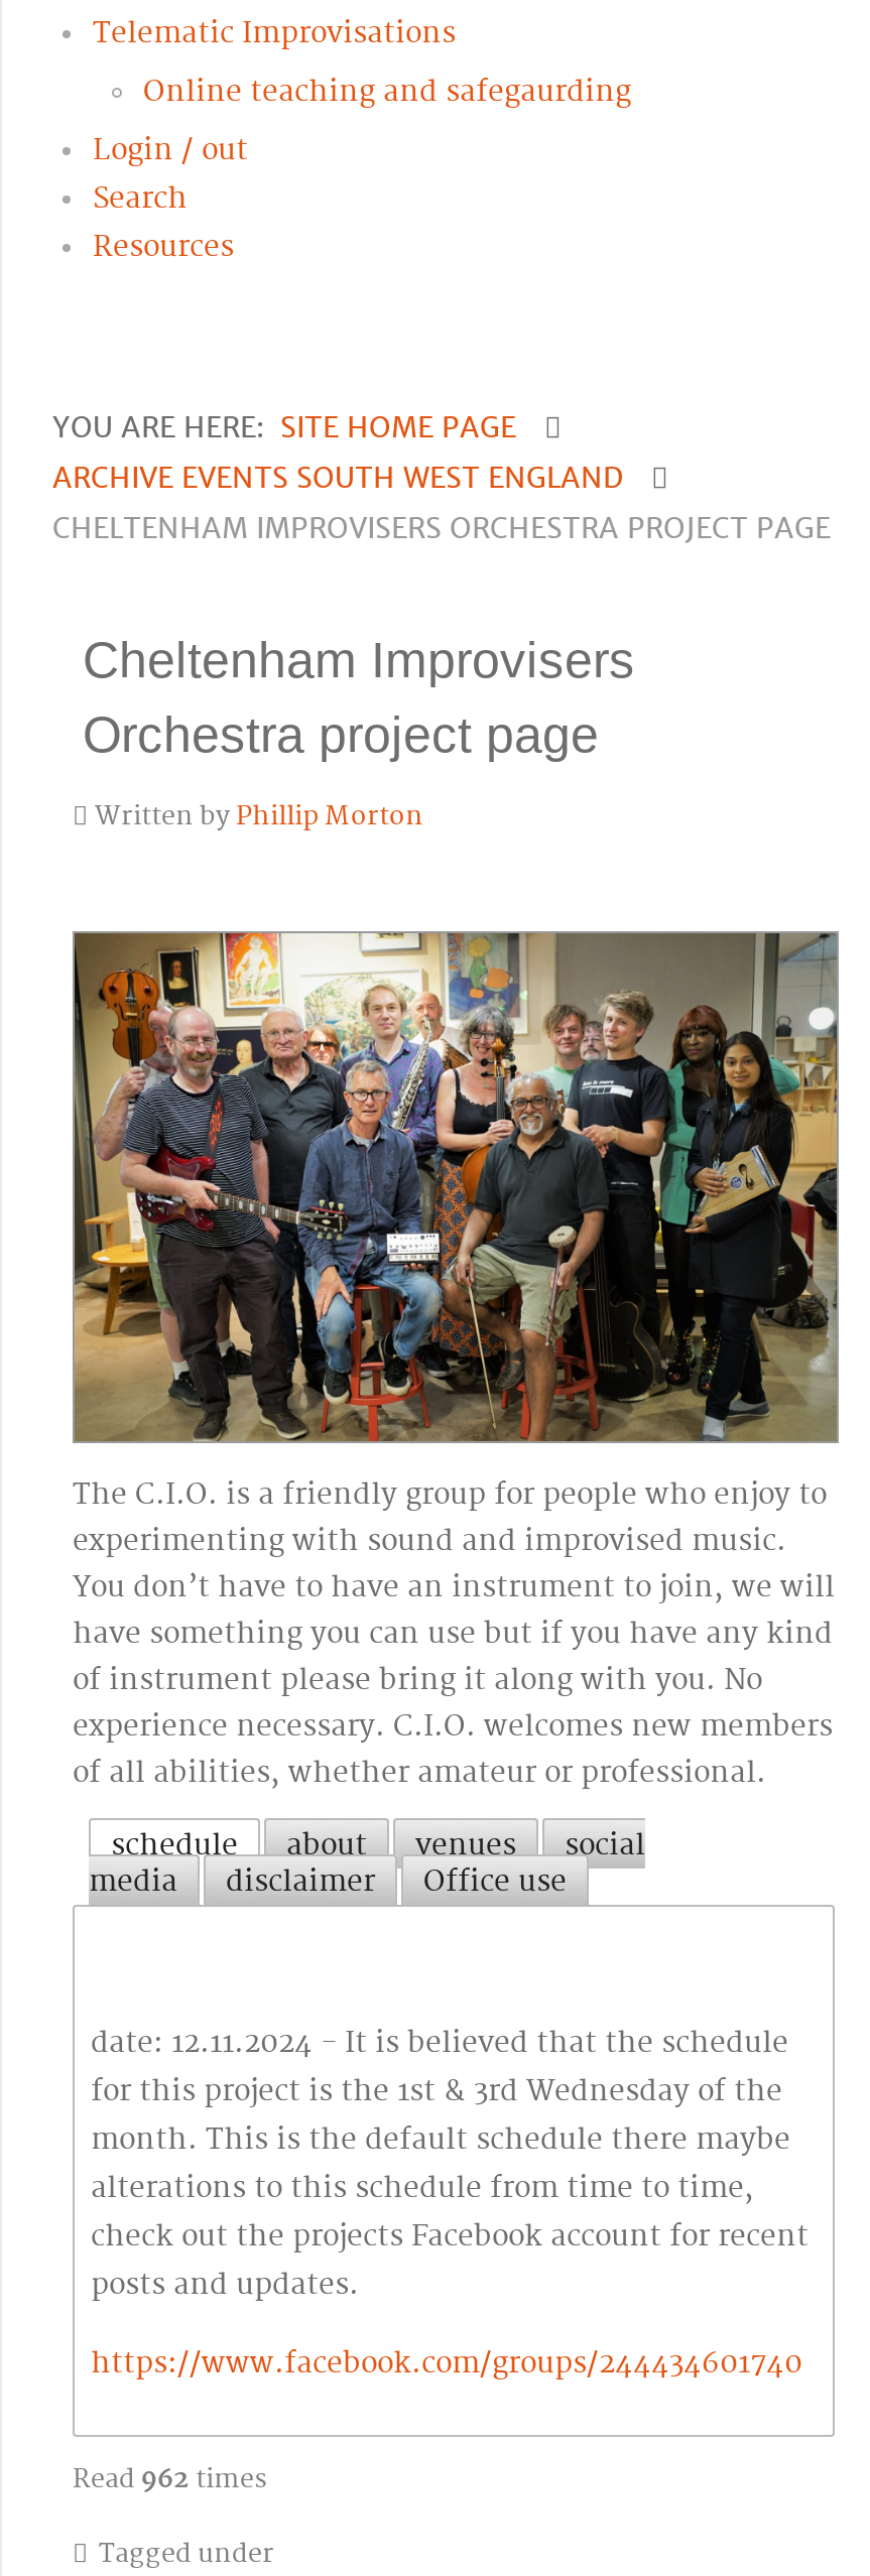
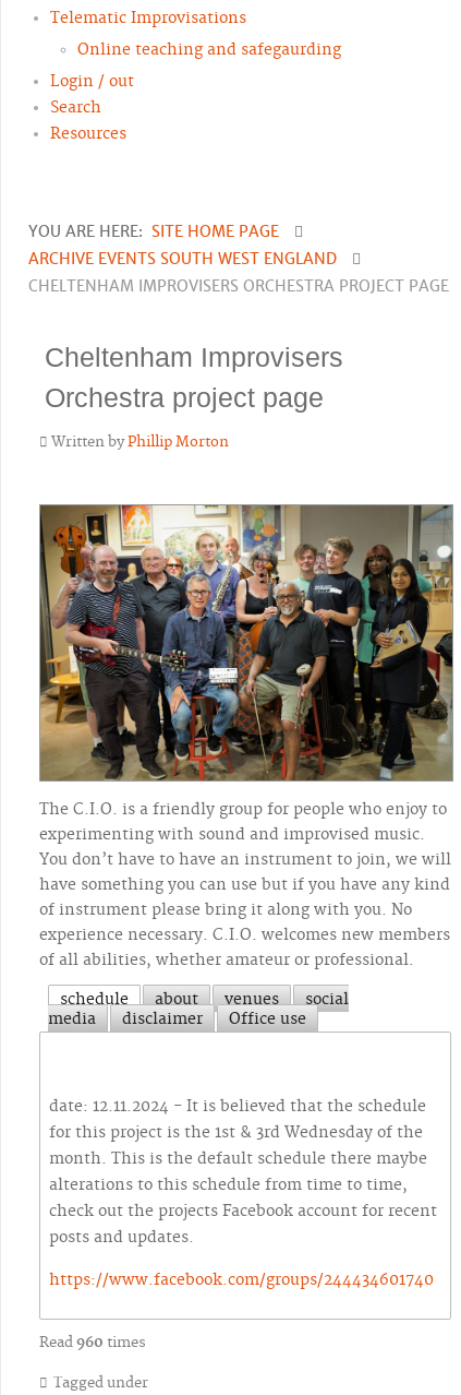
- Read 962 times
+ Read 960 times
